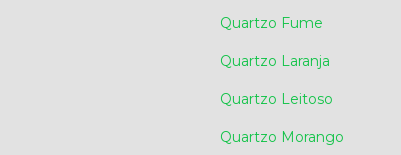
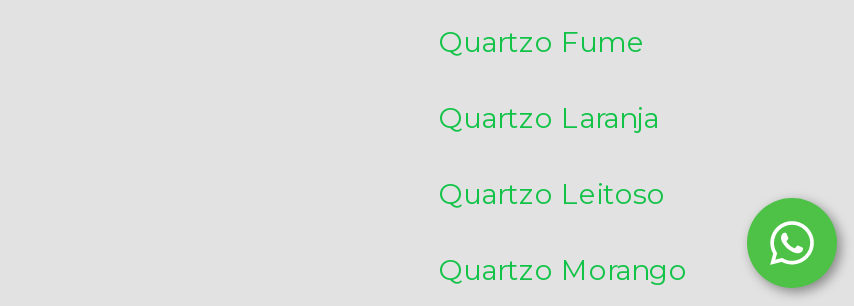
+ [image]
